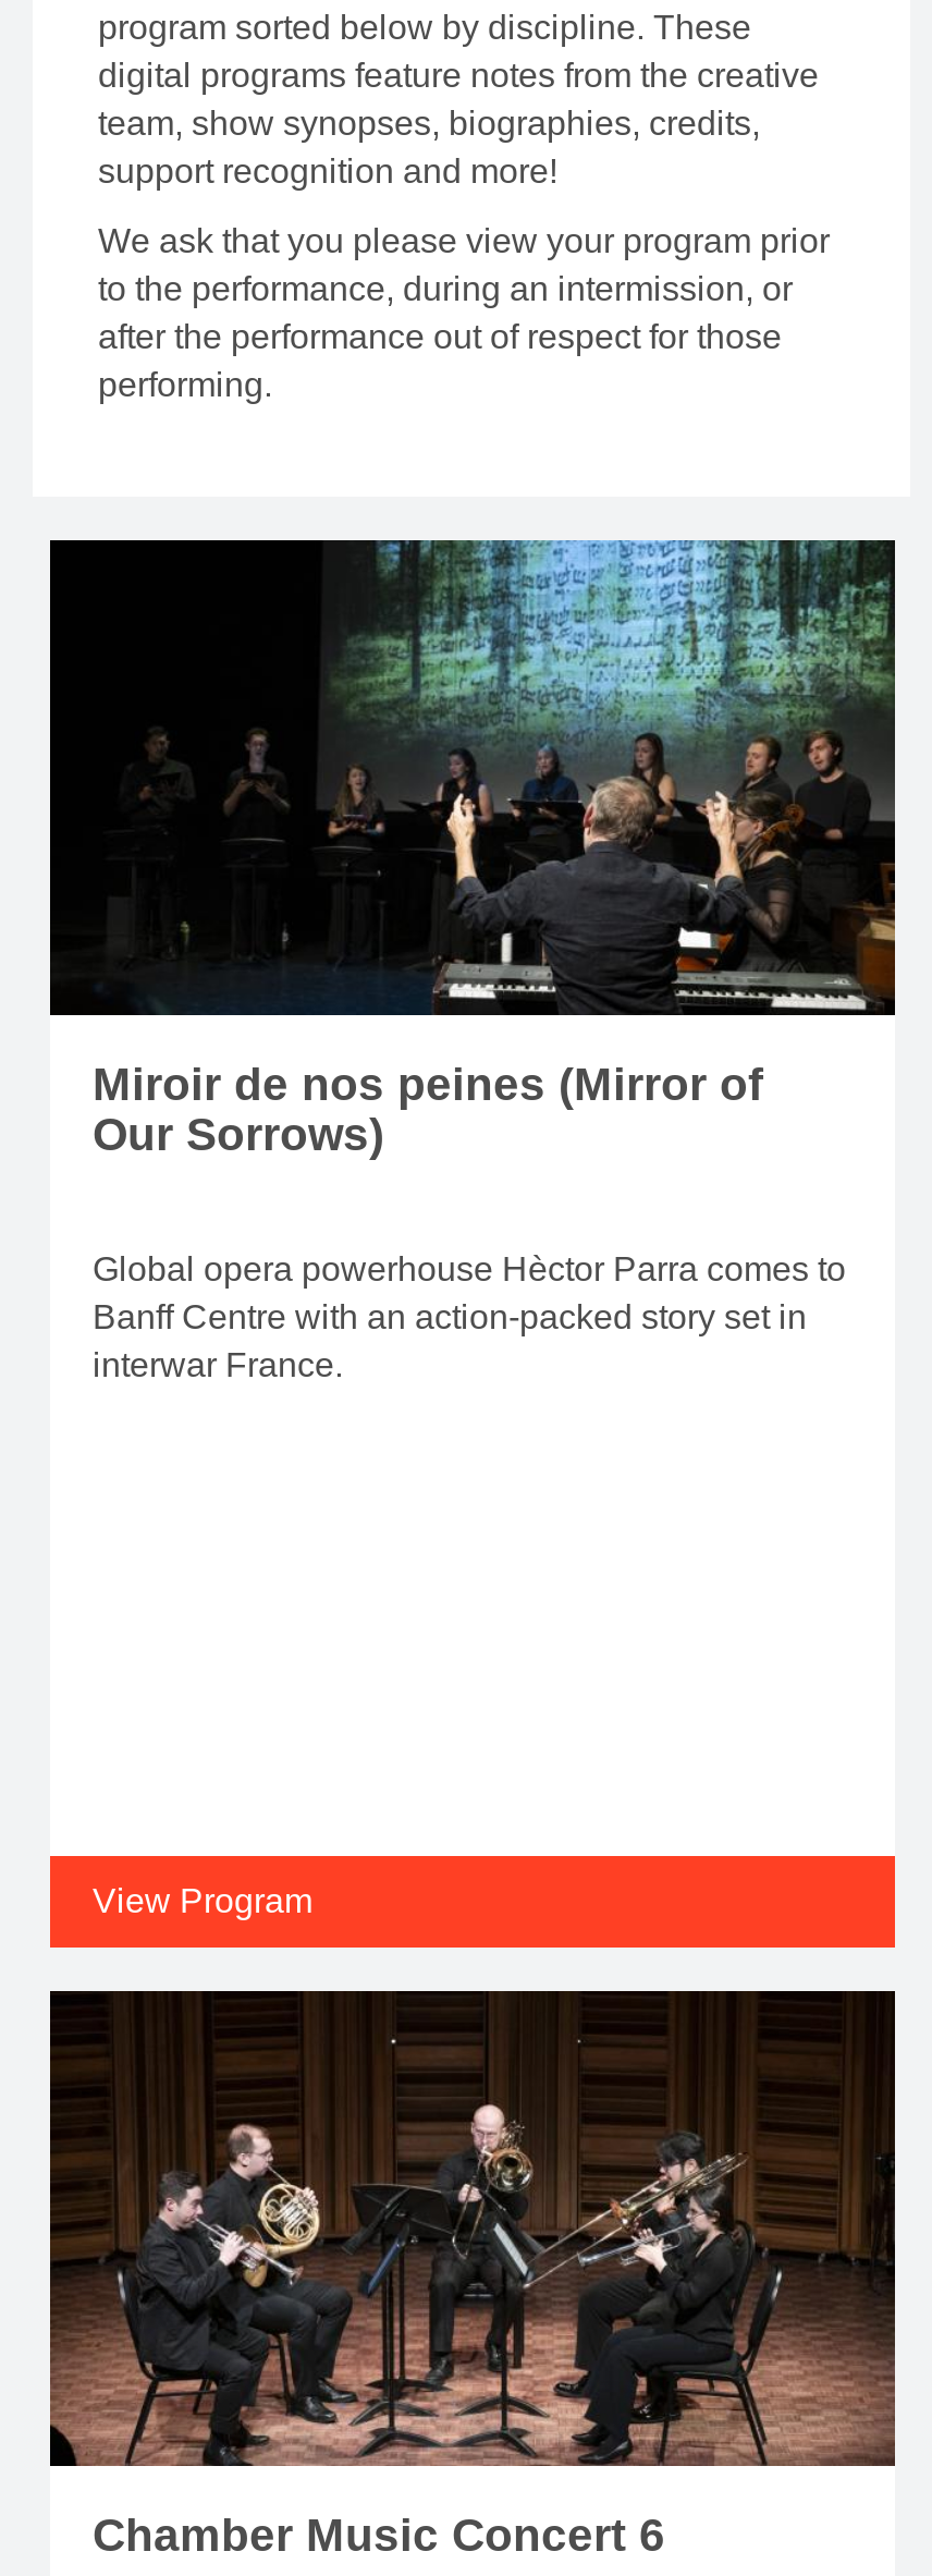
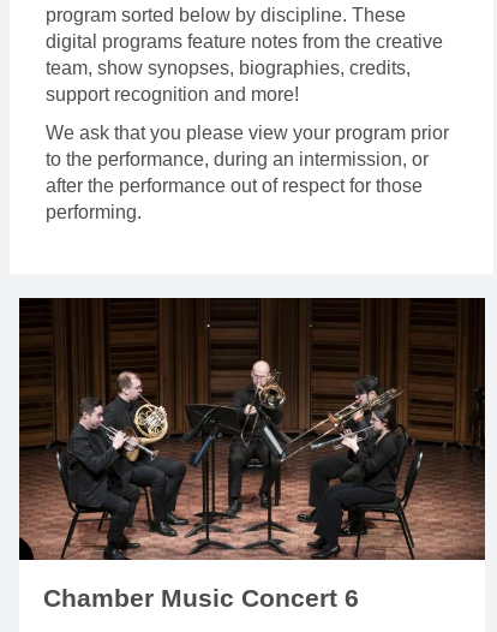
- [image]
- Miroir de nos peines (Mirror of
- Our Sorrows)
- Global opera powerhouse Hèctor Parra comes to
- Banff Centre with an action-packed story set in
- interwar France.

- View Program
